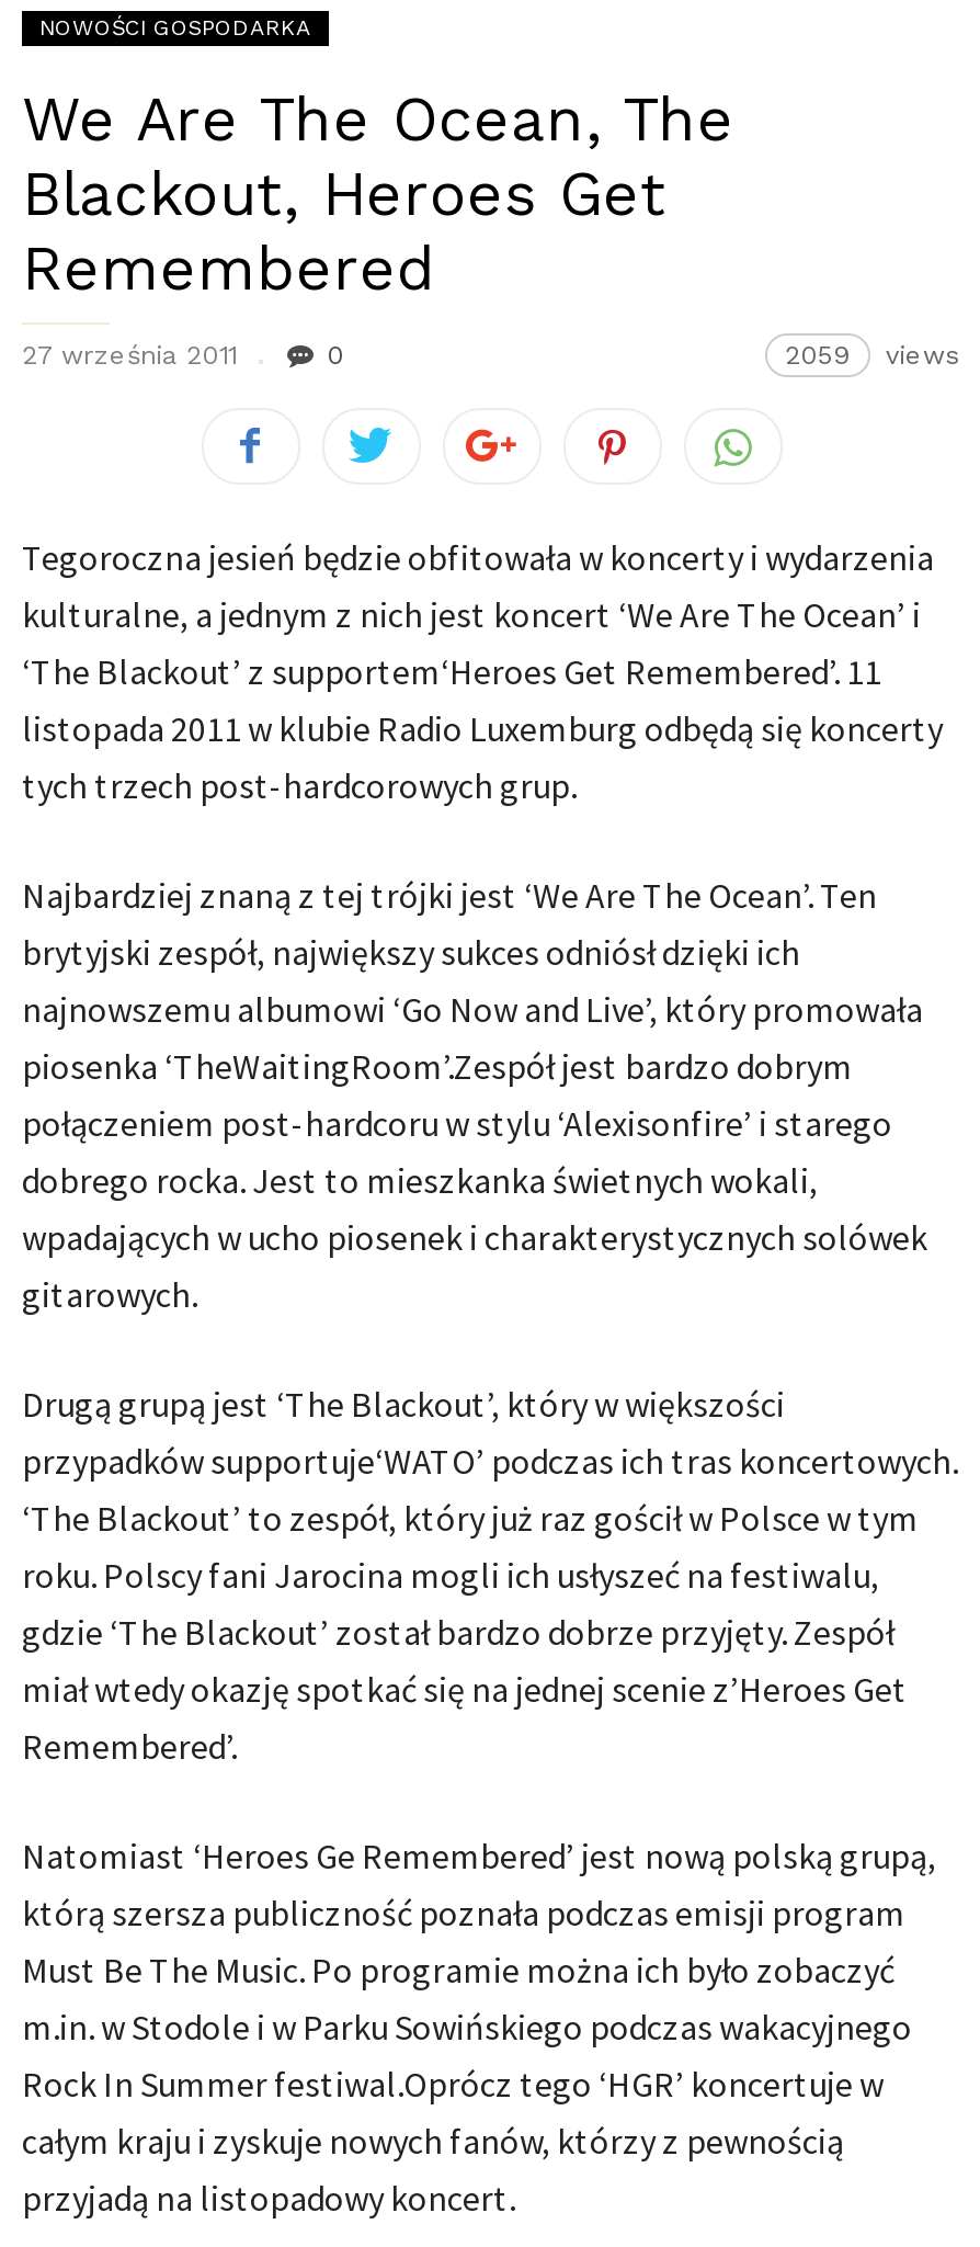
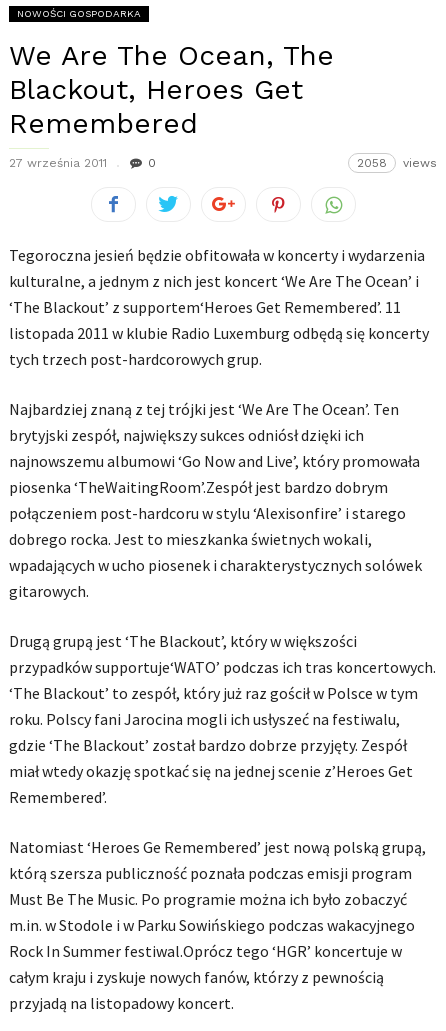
- 2059 views
+ 2058 views
